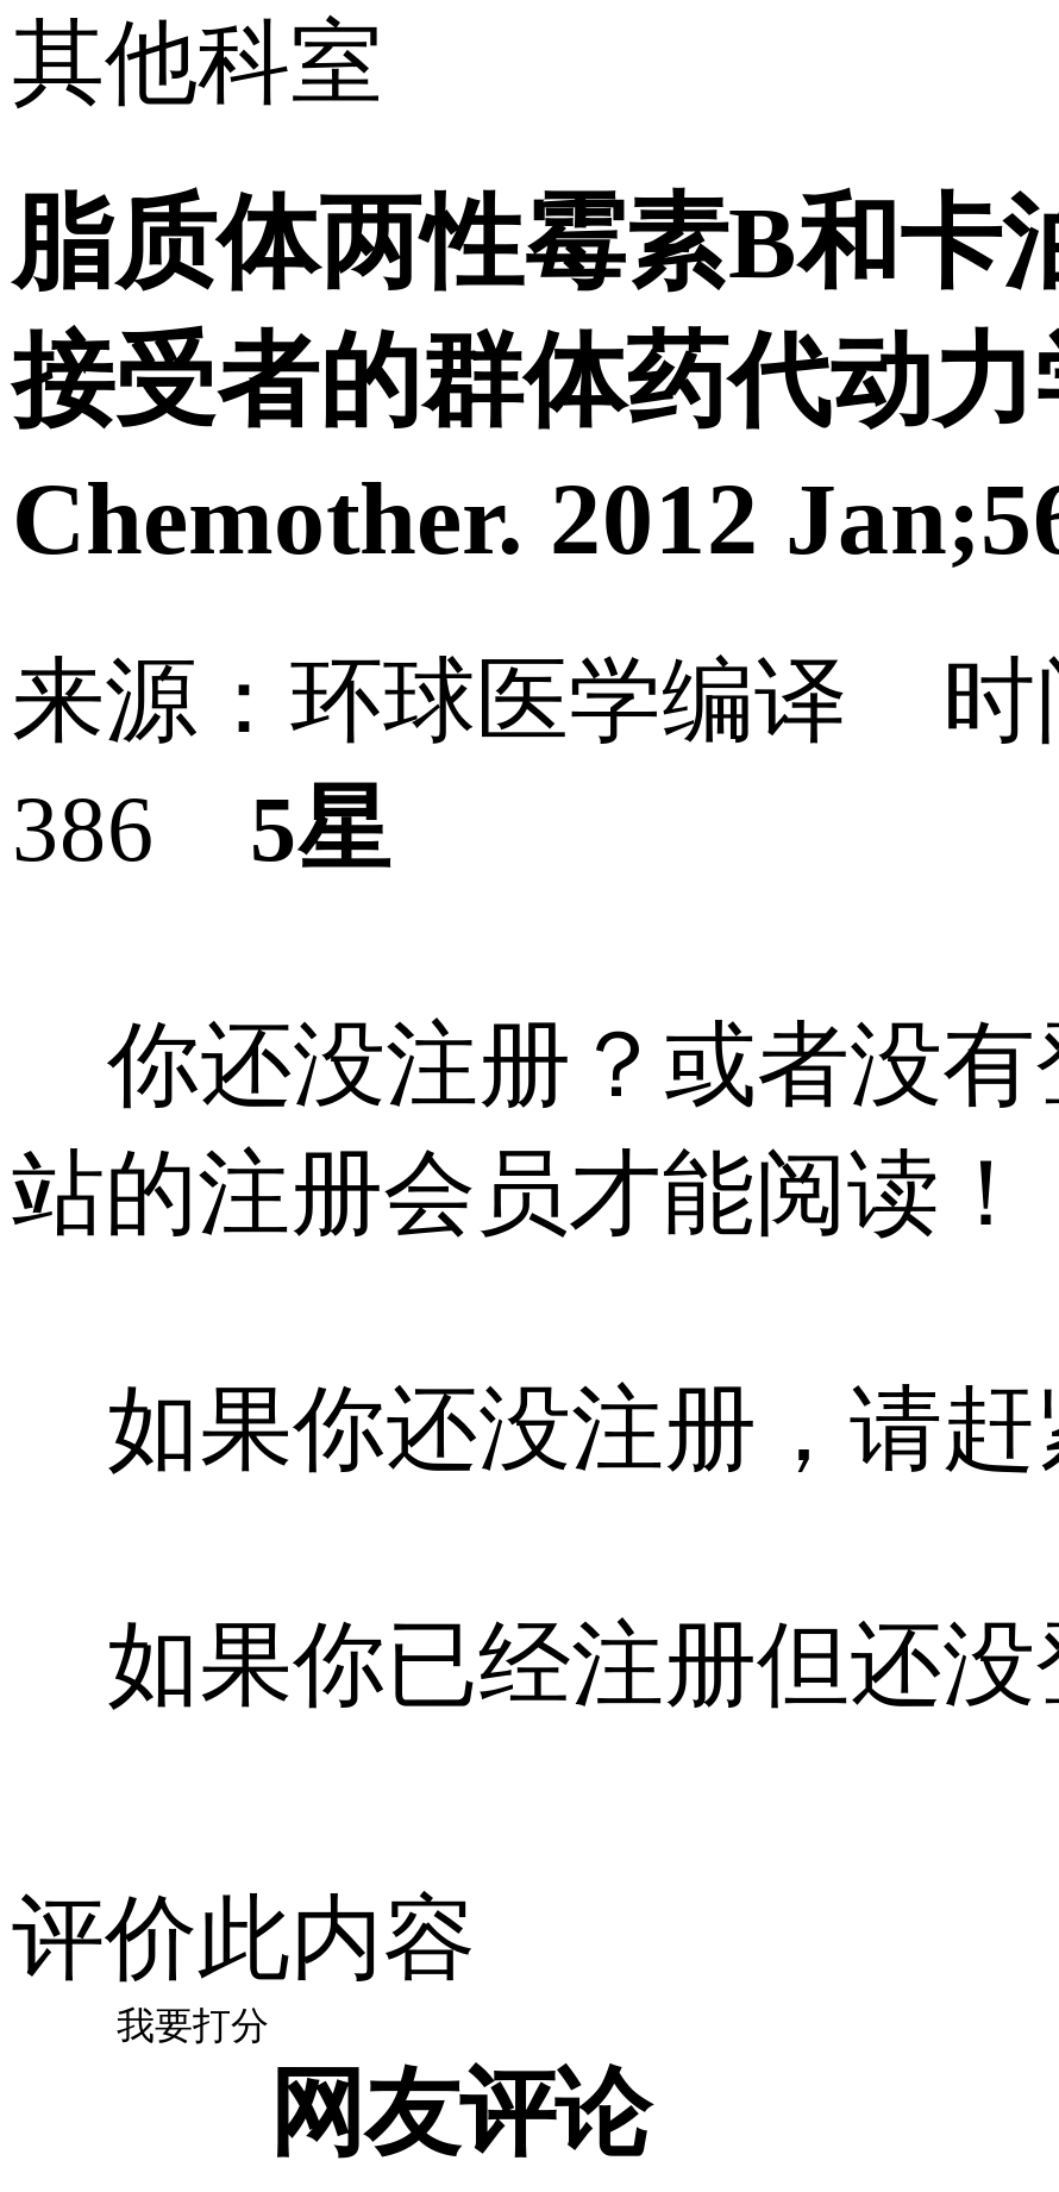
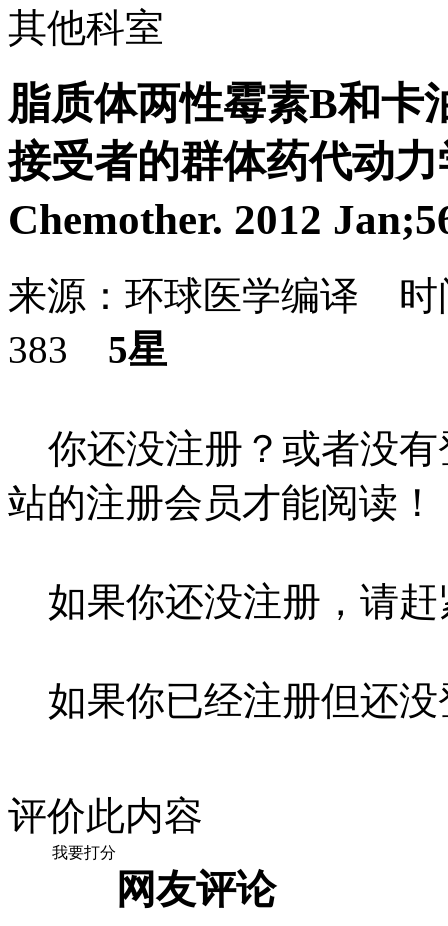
- 386 5星
+ 383 5星
